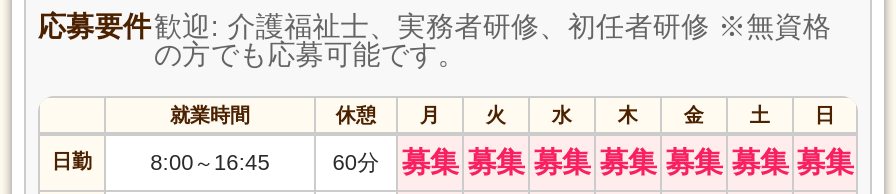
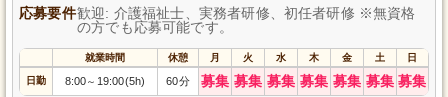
- 8:00～16:45
+ 8:00～19:00(5h)
